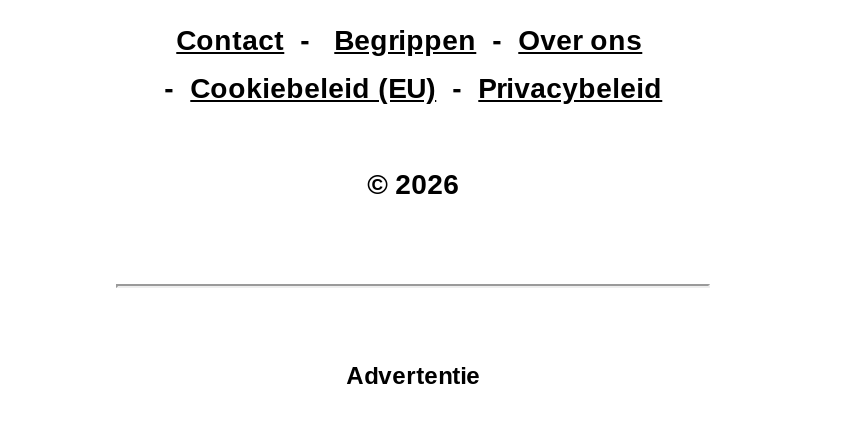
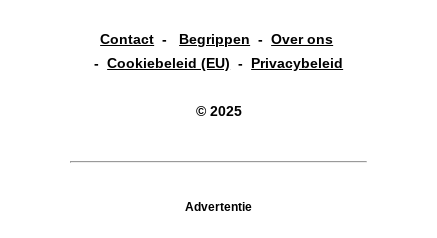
- © 2026
+ © 2025
